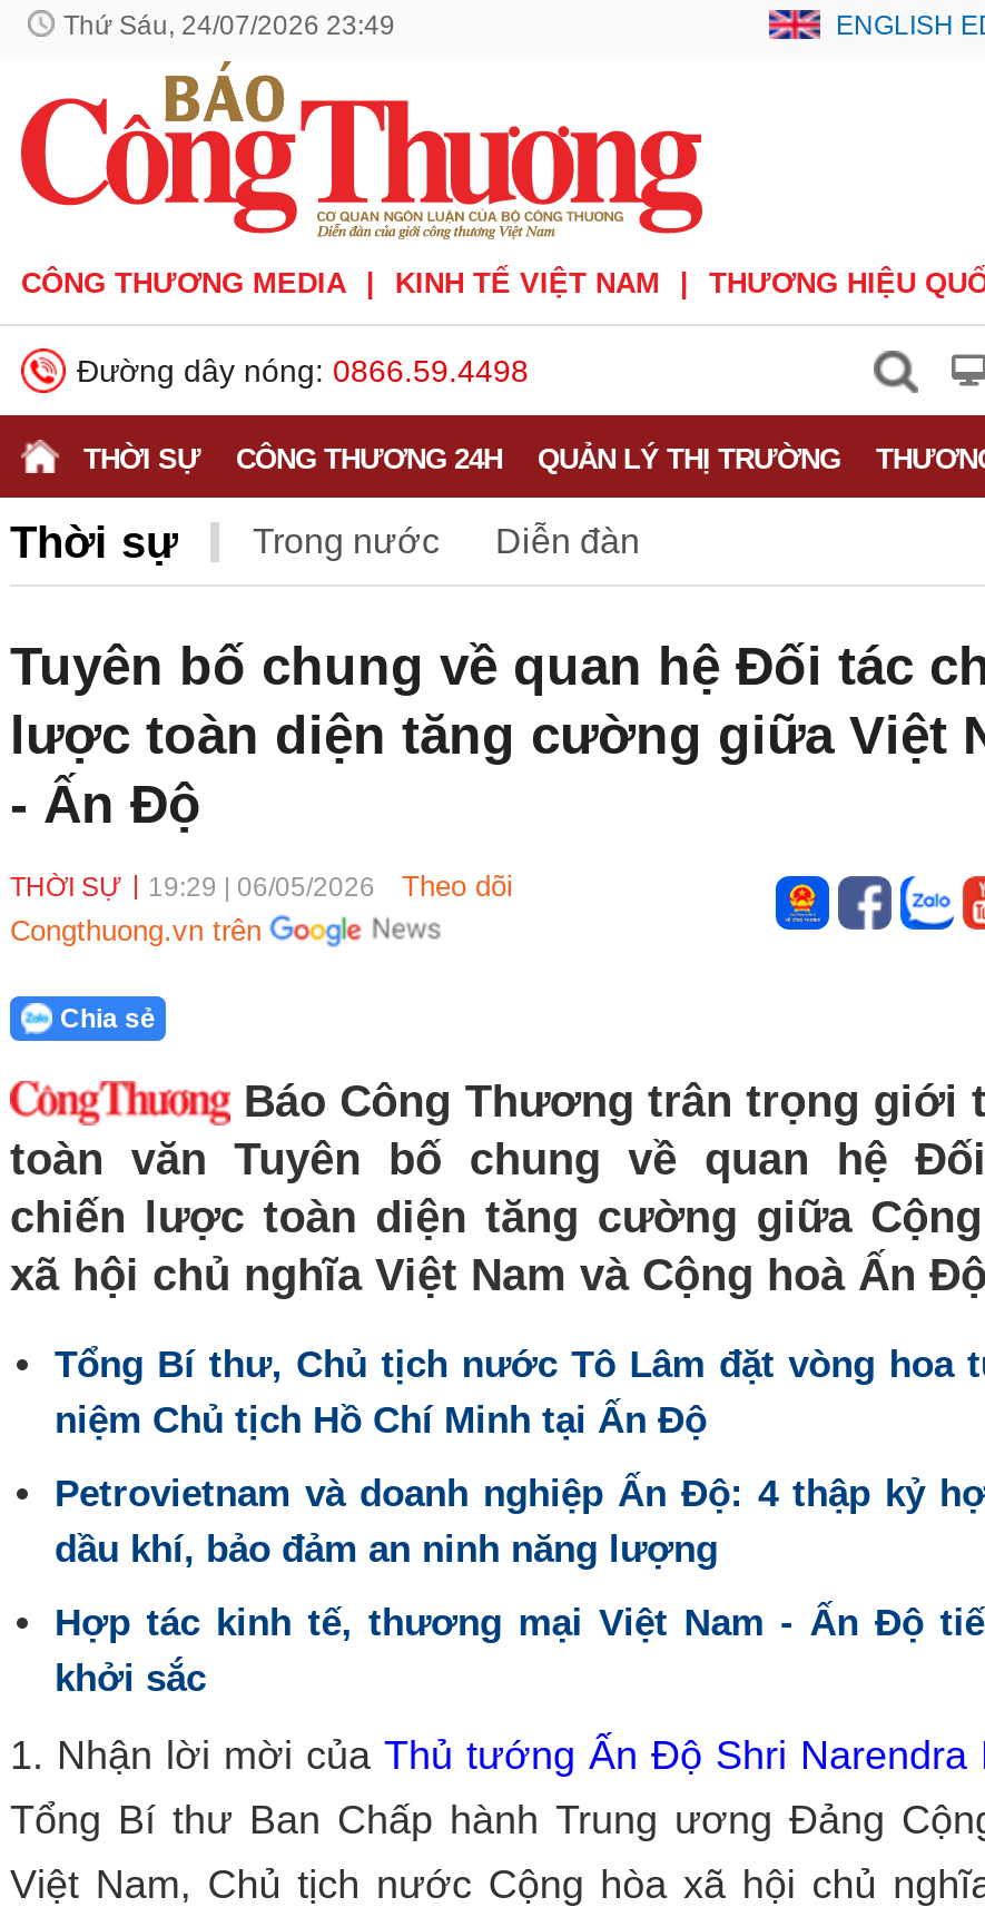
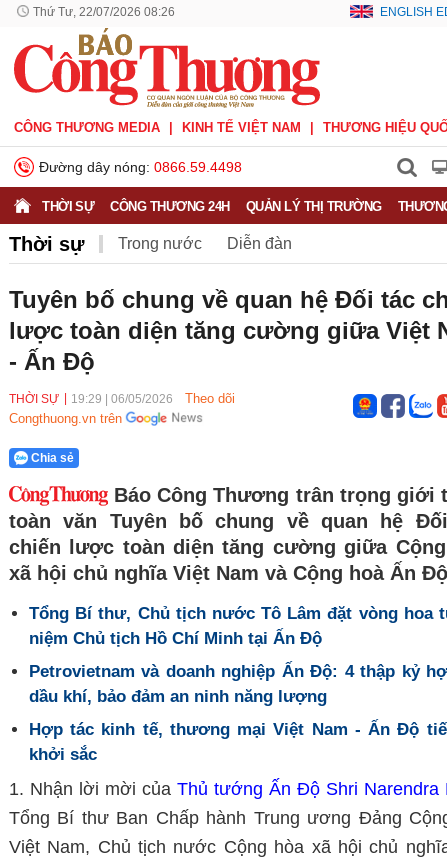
- Thứ Sáu, 24/07/2026 23:49
+ Thứ Tư, 22/07/2026 08:26
